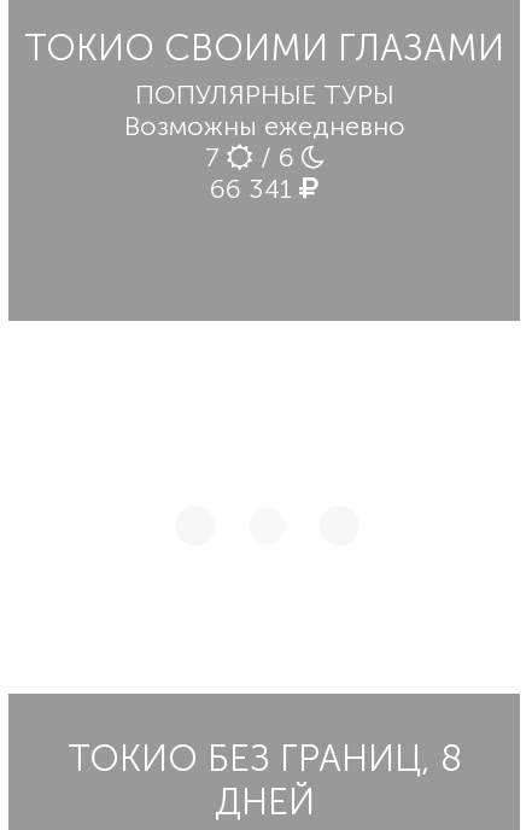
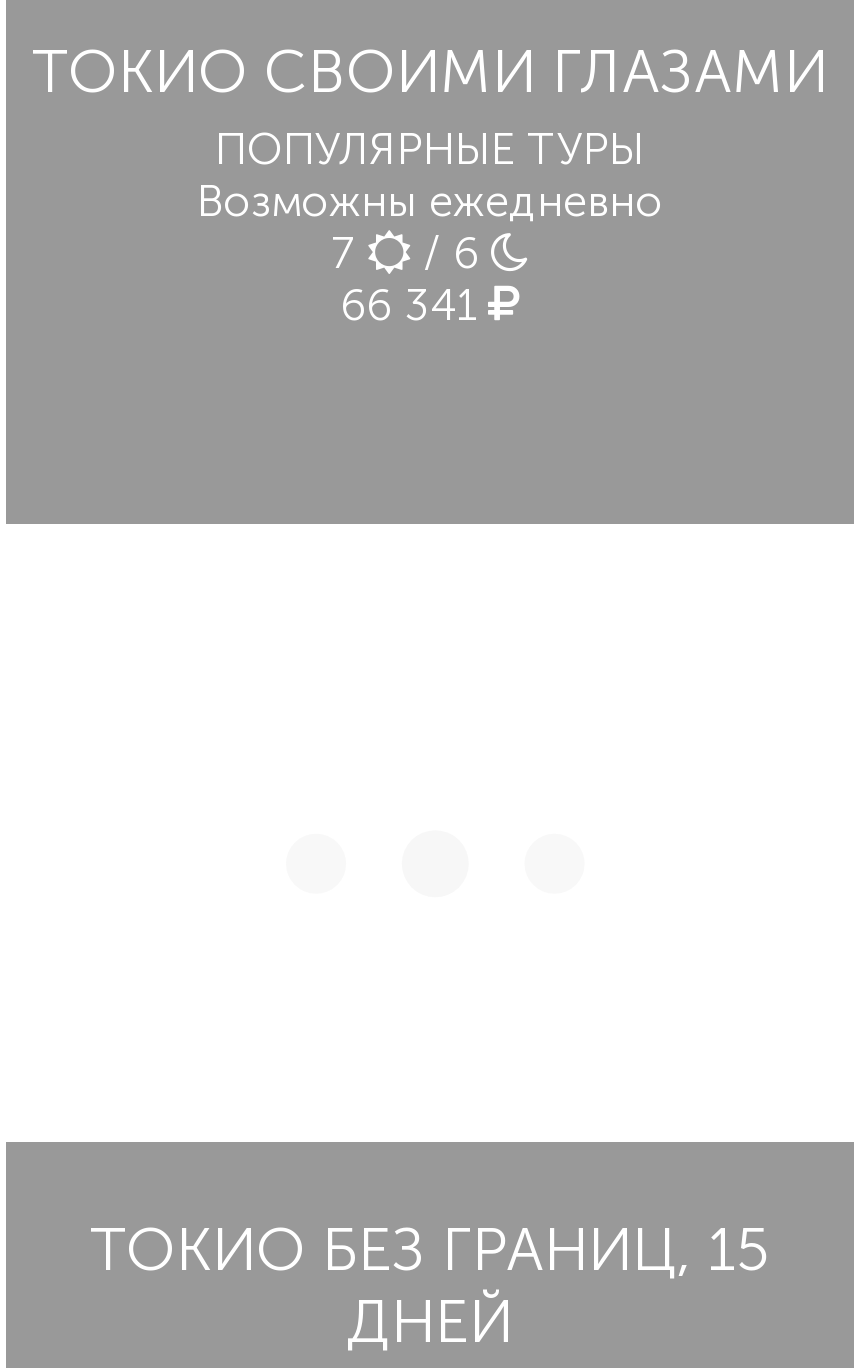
- ТОКИО БЕЗ ГРАНИЦ, 8
+ ТОКИО БЕЗ ГРАНИЦ, 15
